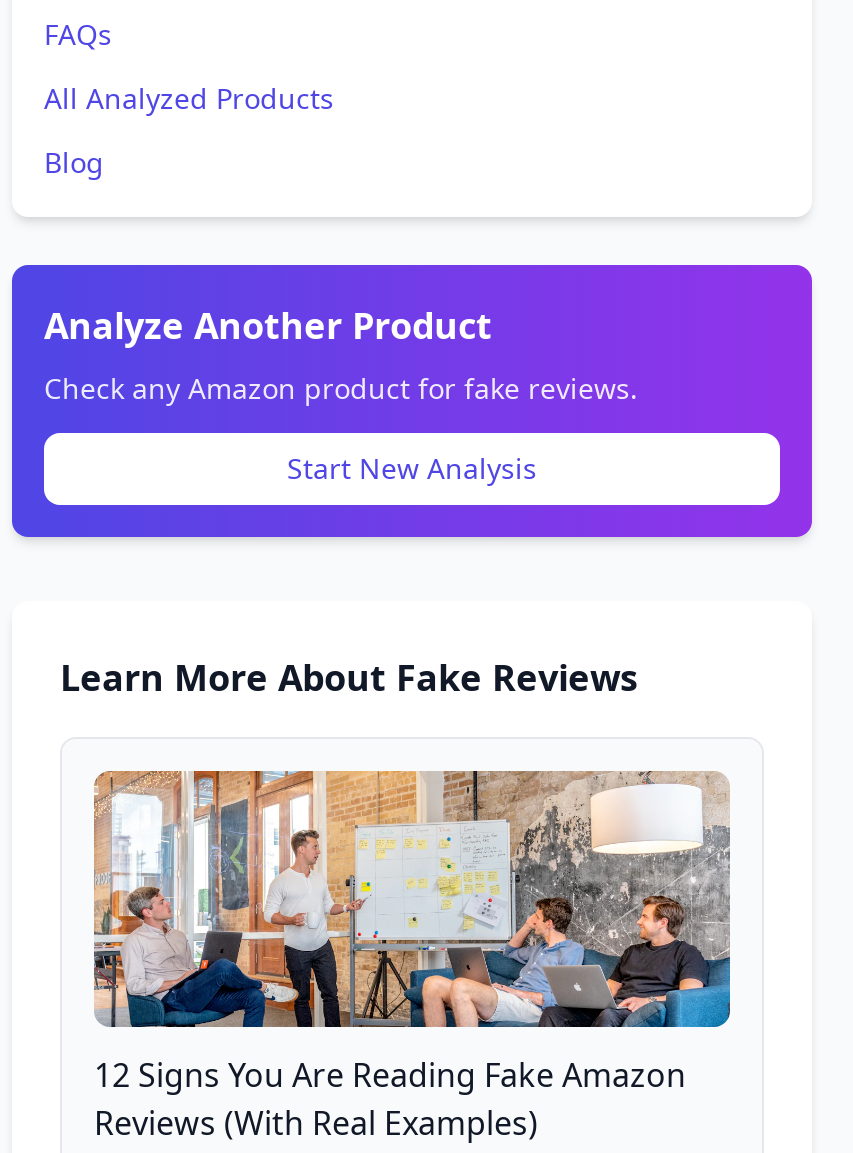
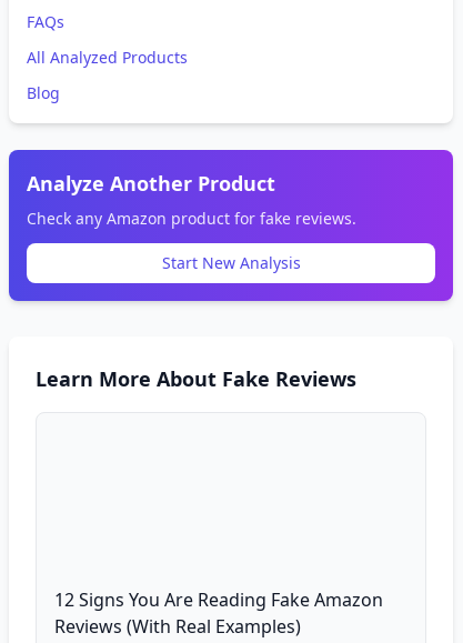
- [image]
